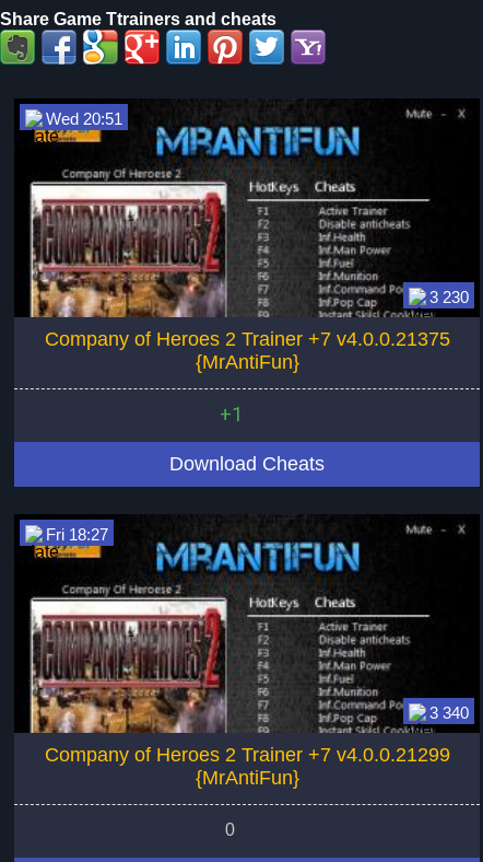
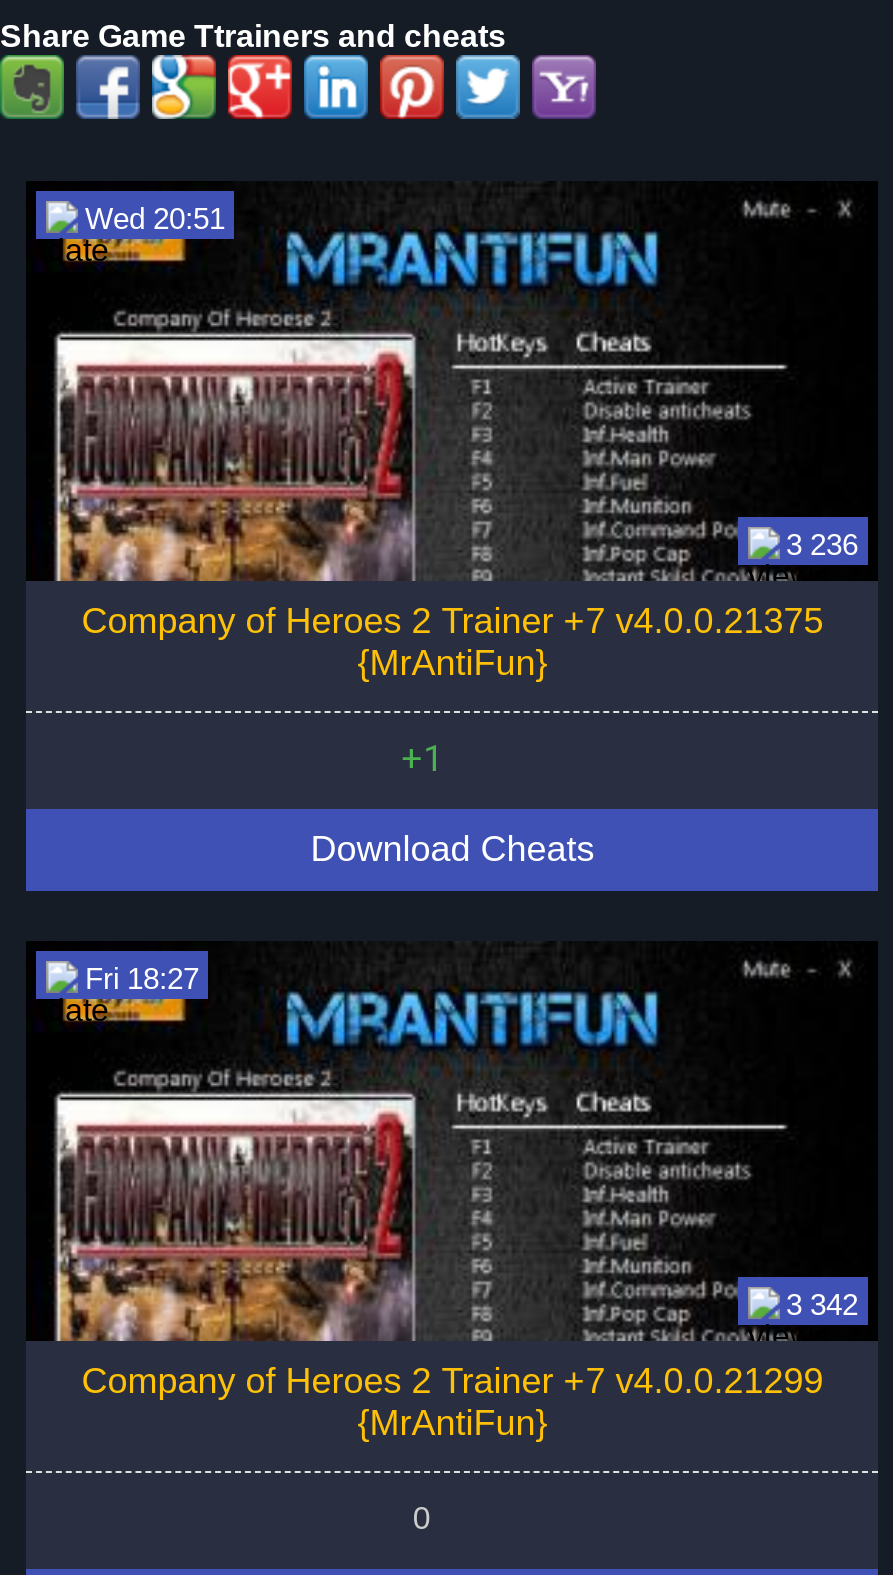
- 3 230
+ 3 236

- 3 340
+ 3 342
